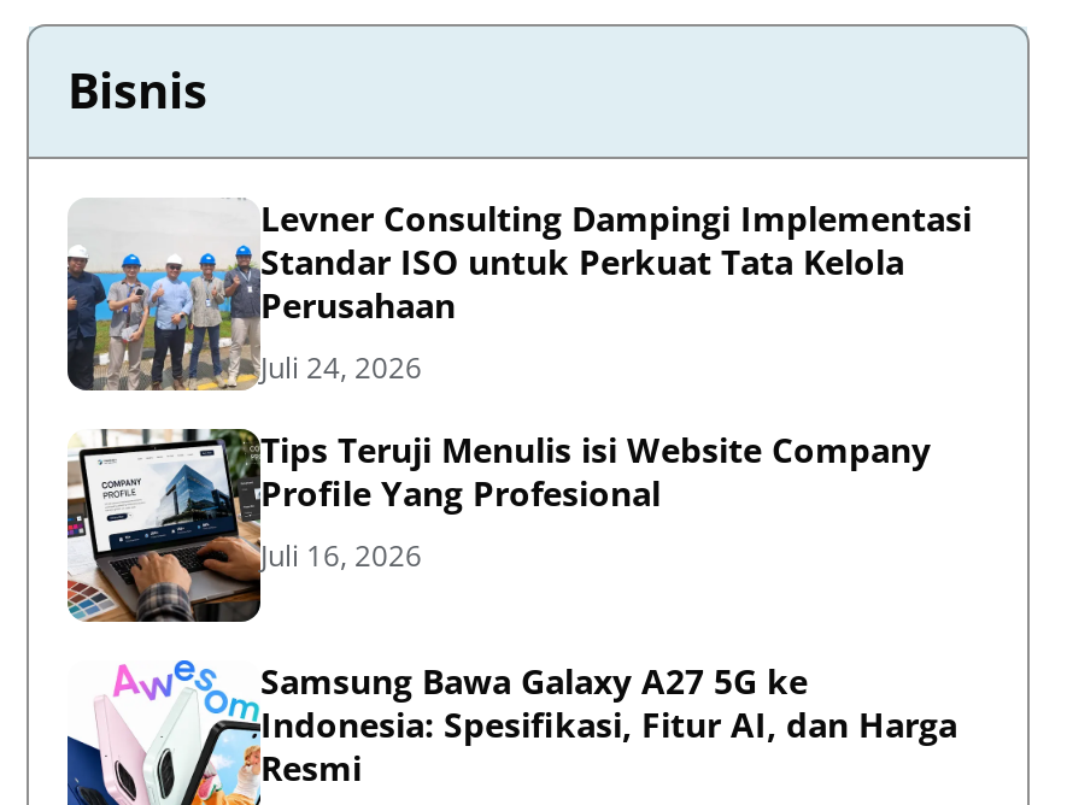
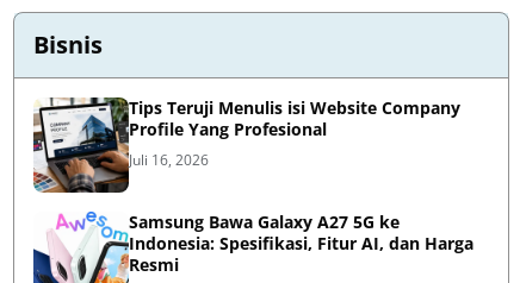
- [image]
- Levner Consulting Dampingi Implementasi
- Standar ISO untuk Perkuat Tata Kelola
- Perusahaan
- Juli 24, 2026
